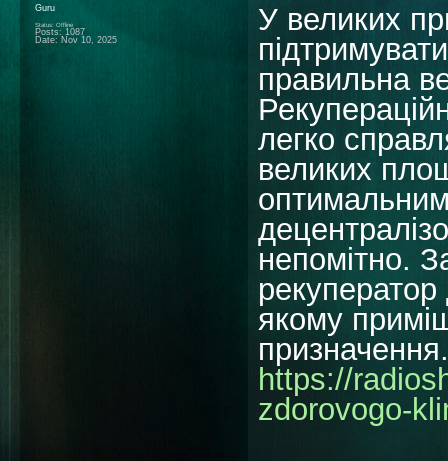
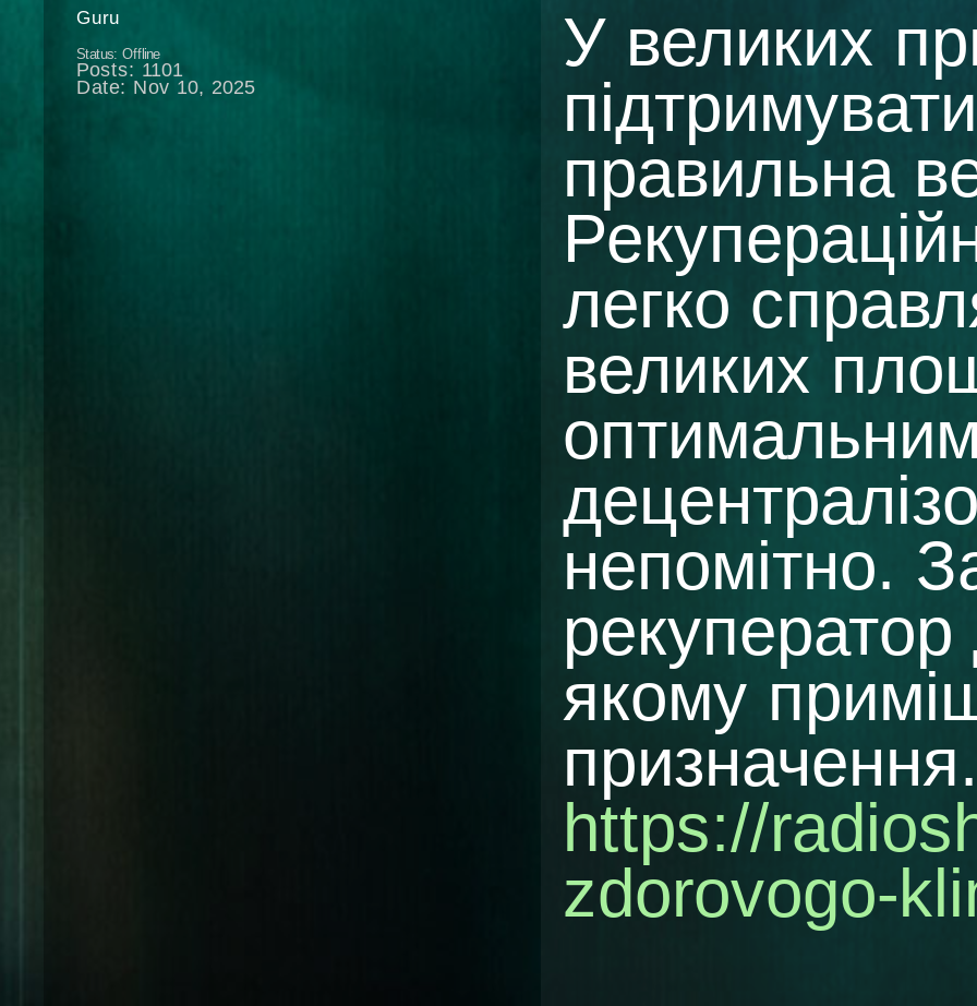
- Posts: 1087
+ Posts: 1101
